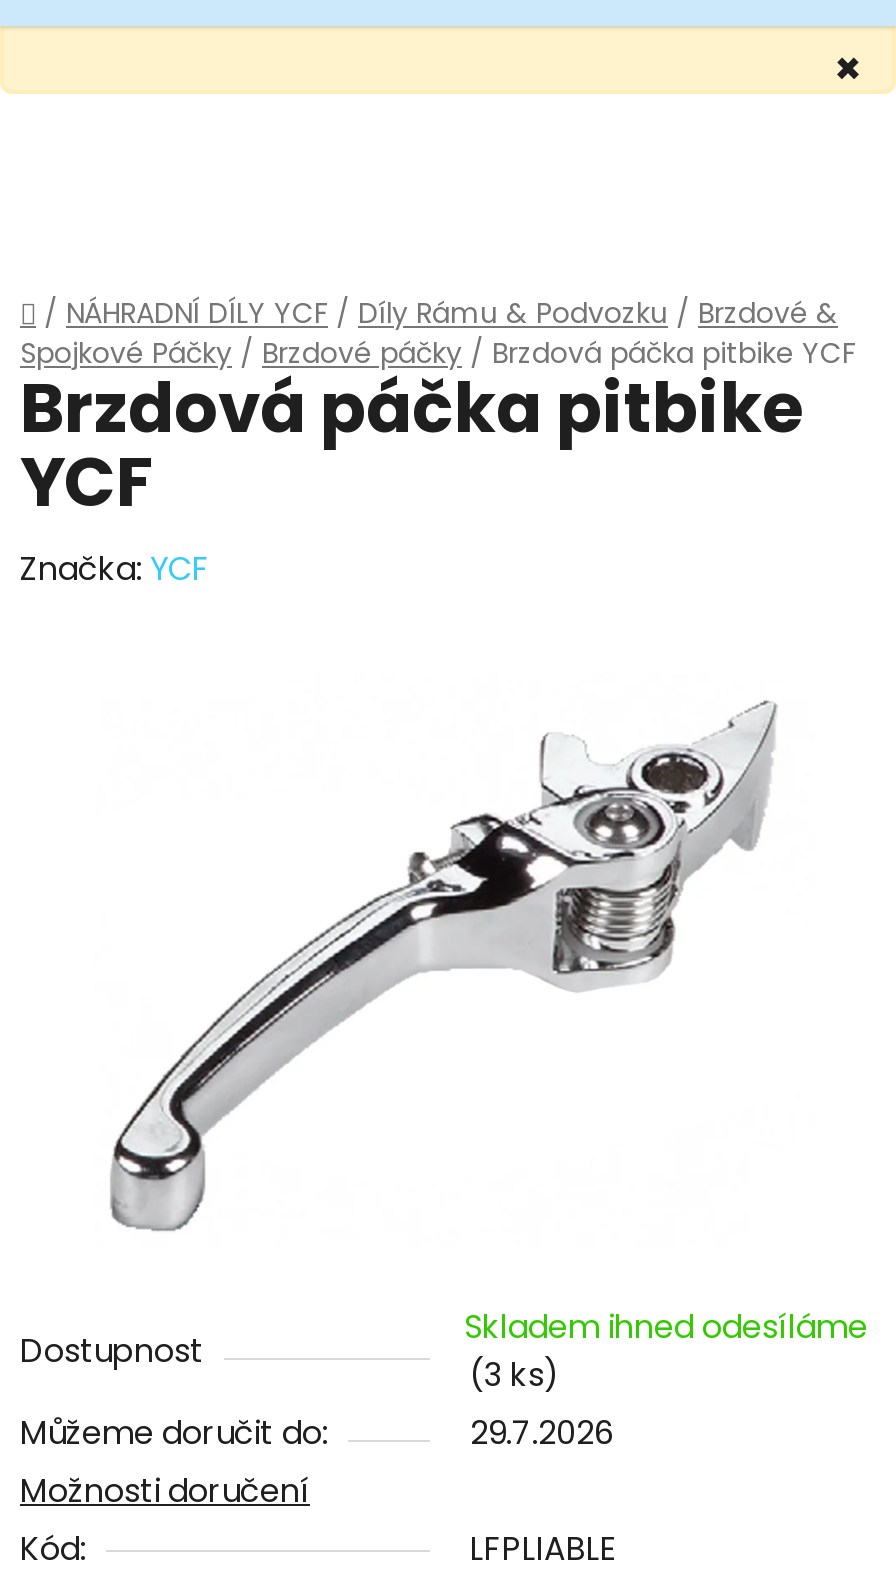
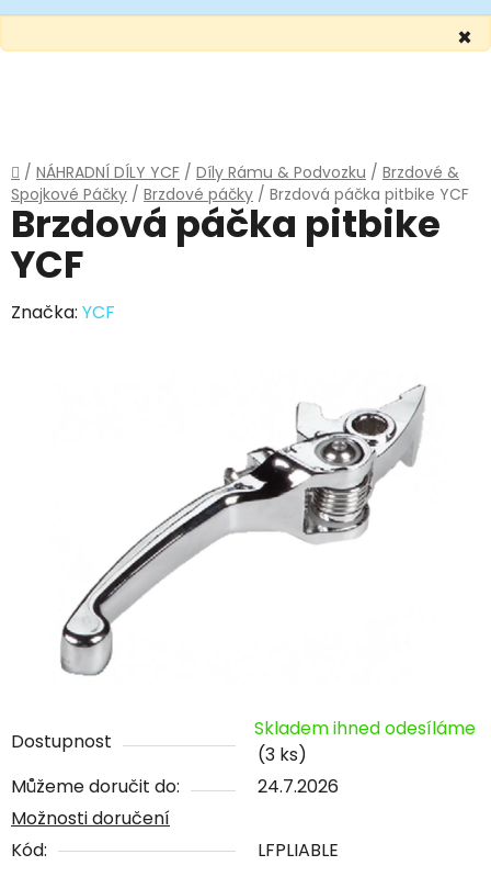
- 29.7.2026
+ 24.7.2026
